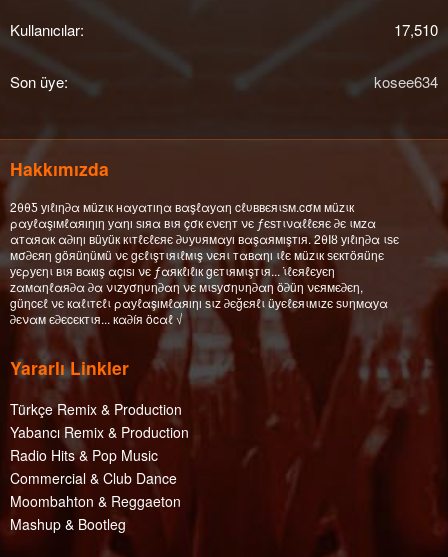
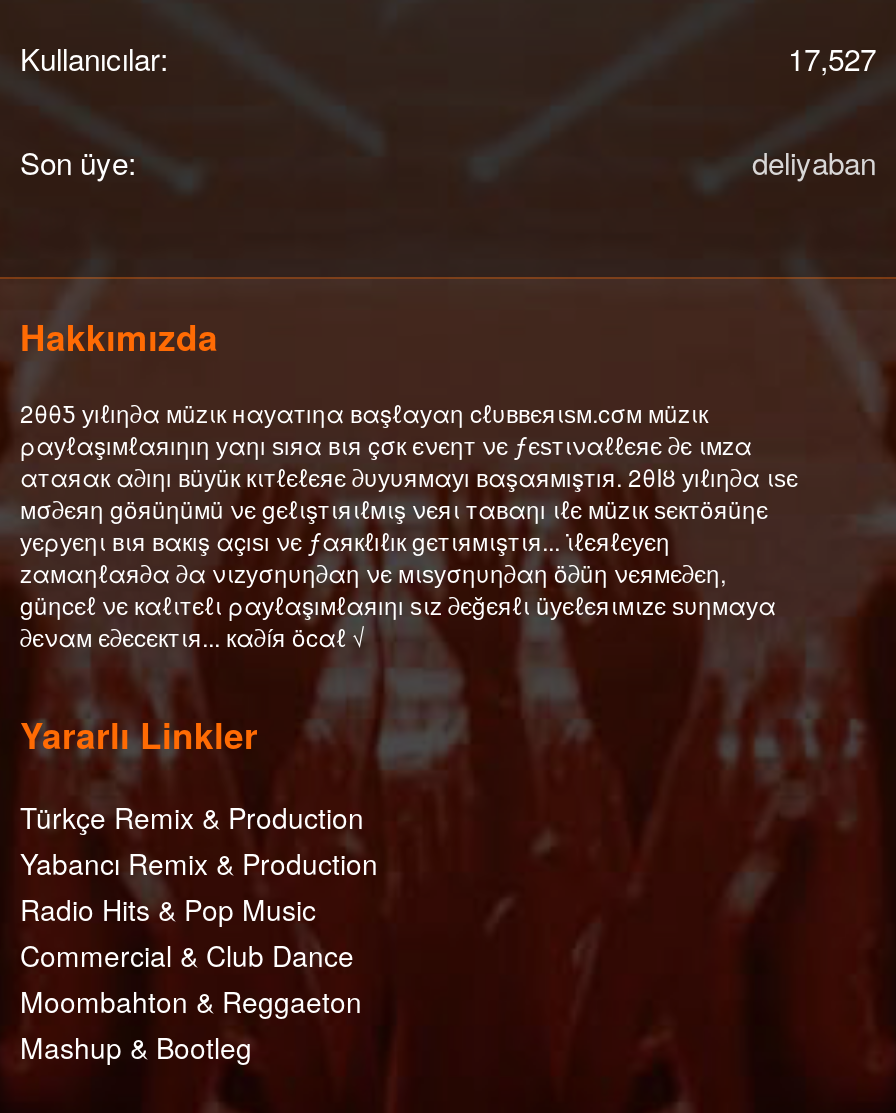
- 17,510
+ 17,527

- kosee634
+ deliyaban
